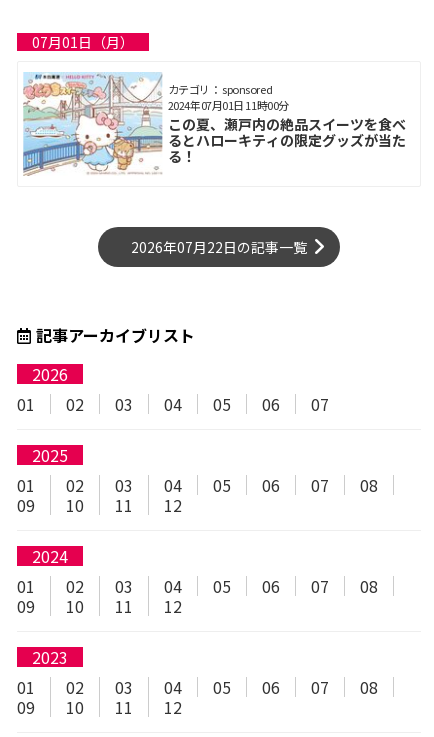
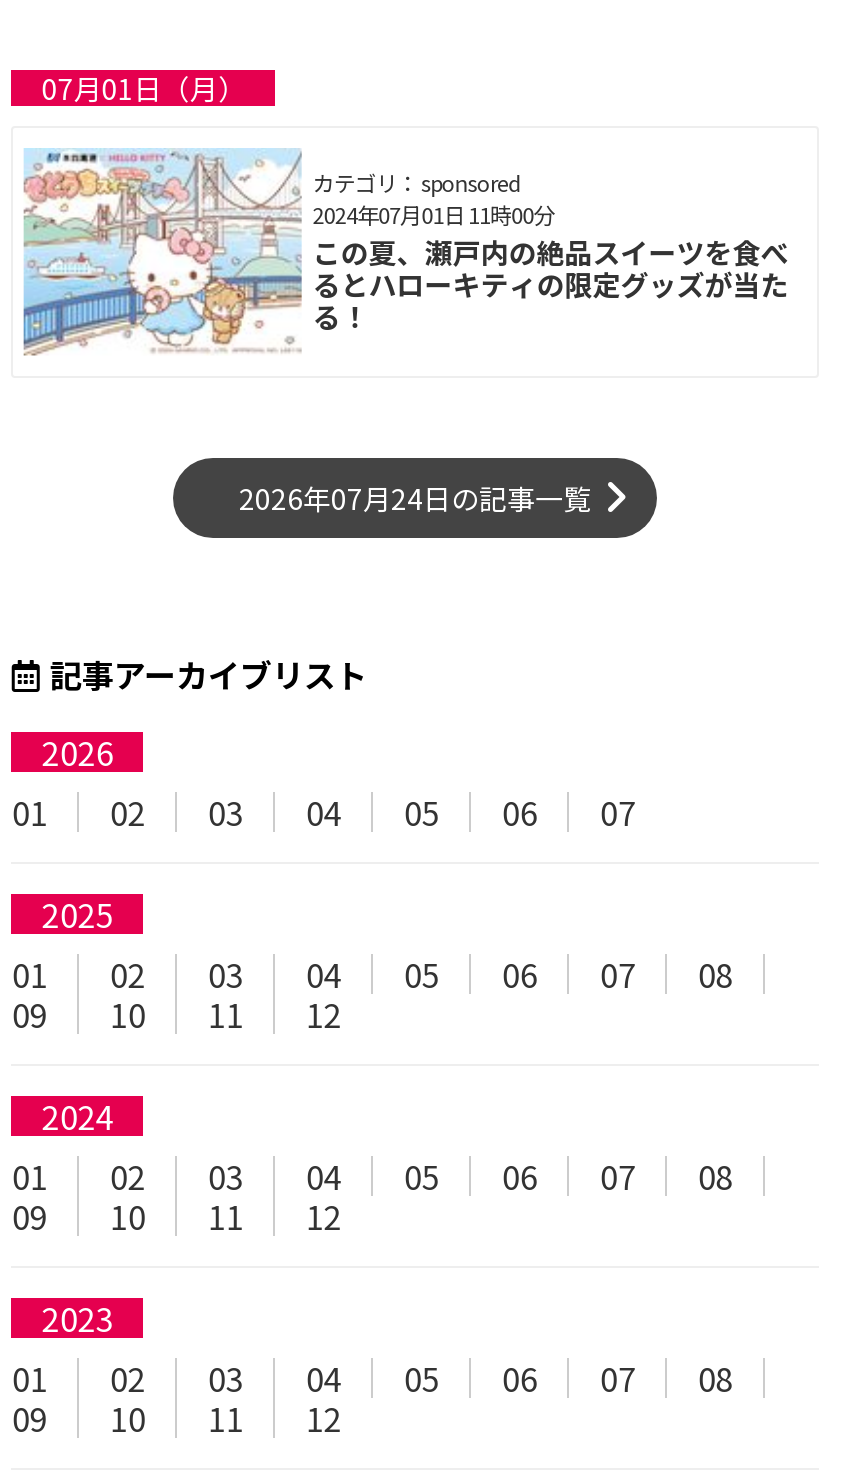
- 2026年07月22日の記事一覧
+ 2026年07月24日の記事一覧
